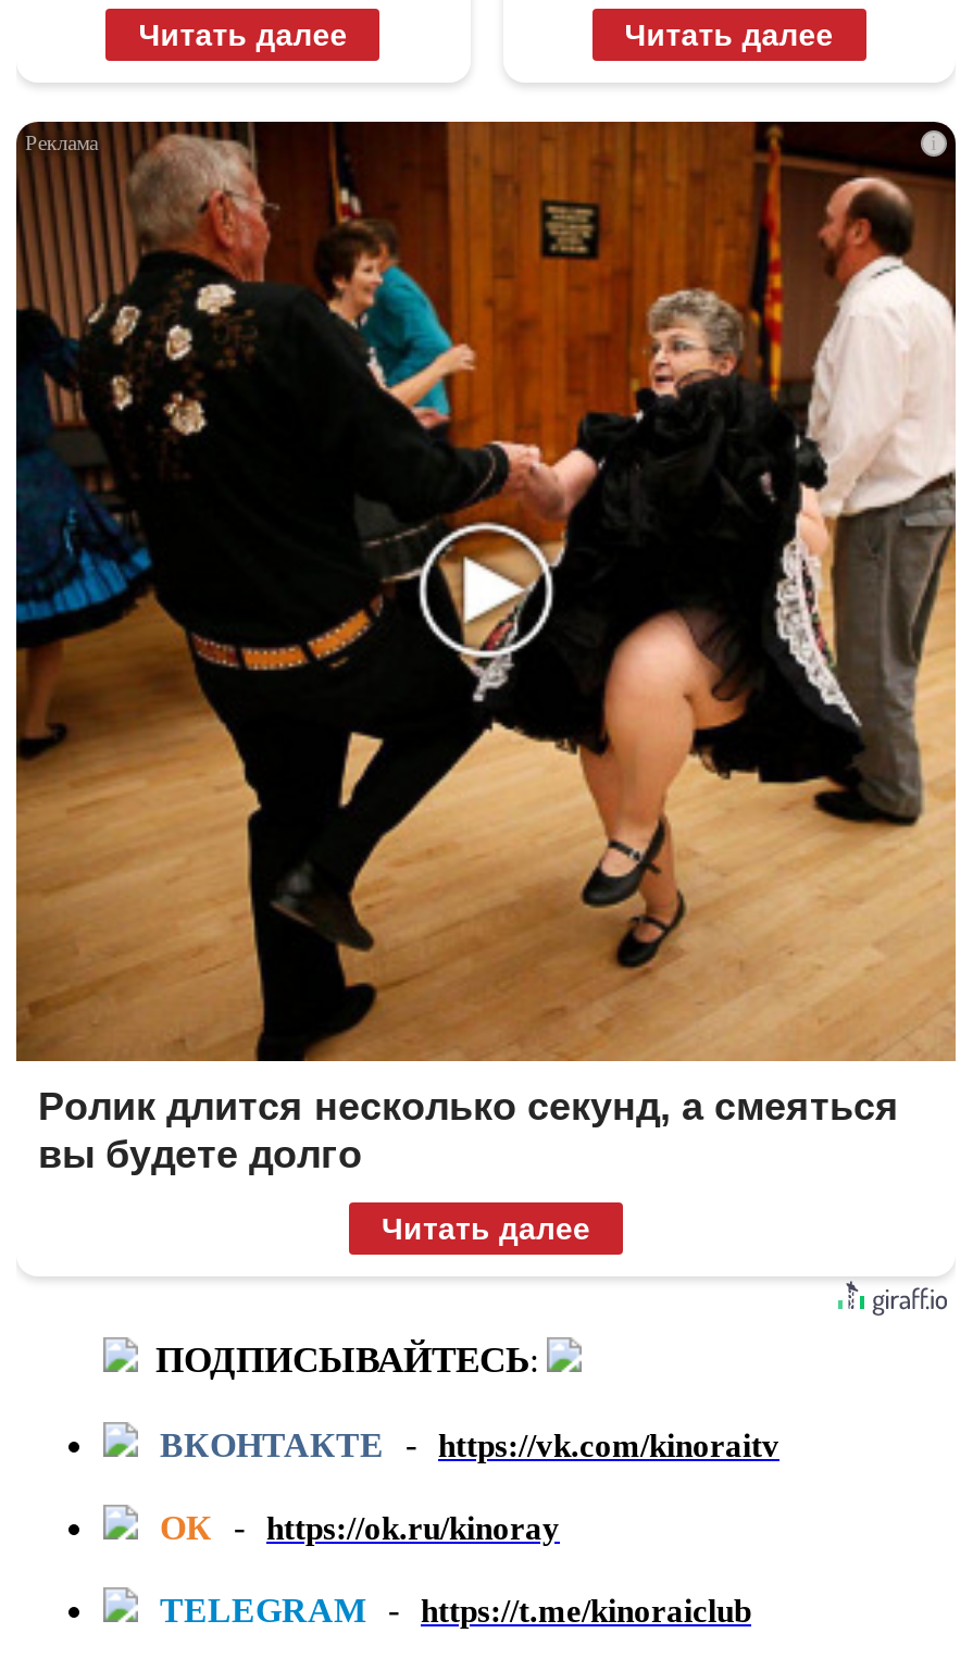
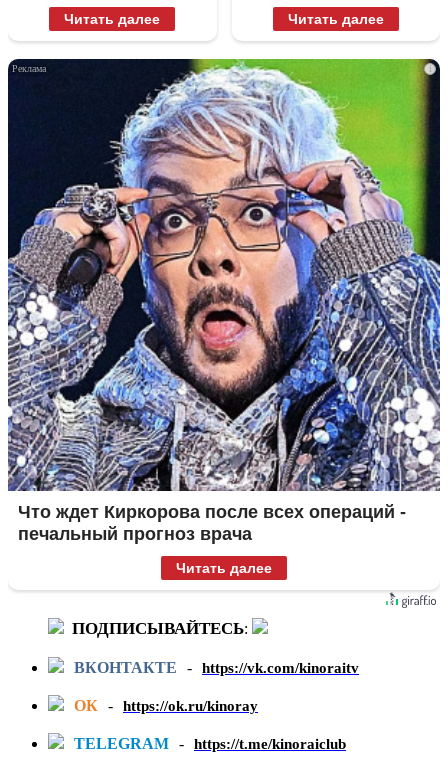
- [image]
- Ролик длится несколько секунд, а смеяться
- вы будете долго
+ [image]
+ Что ждет Киркорова после всех операций -
+ печальный прогноз врача
